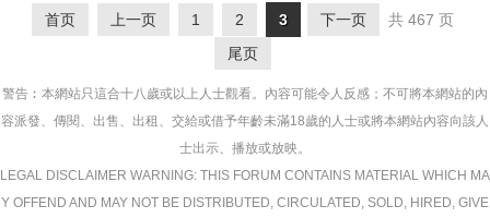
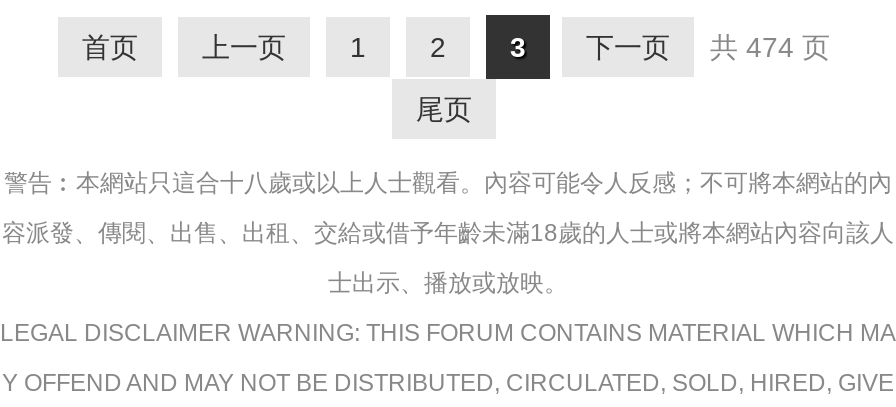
- 首页 上一页 1 2 3 下一页 共 467 页
+ 首页 上一页 1 2 3 下一页 共 474 页
